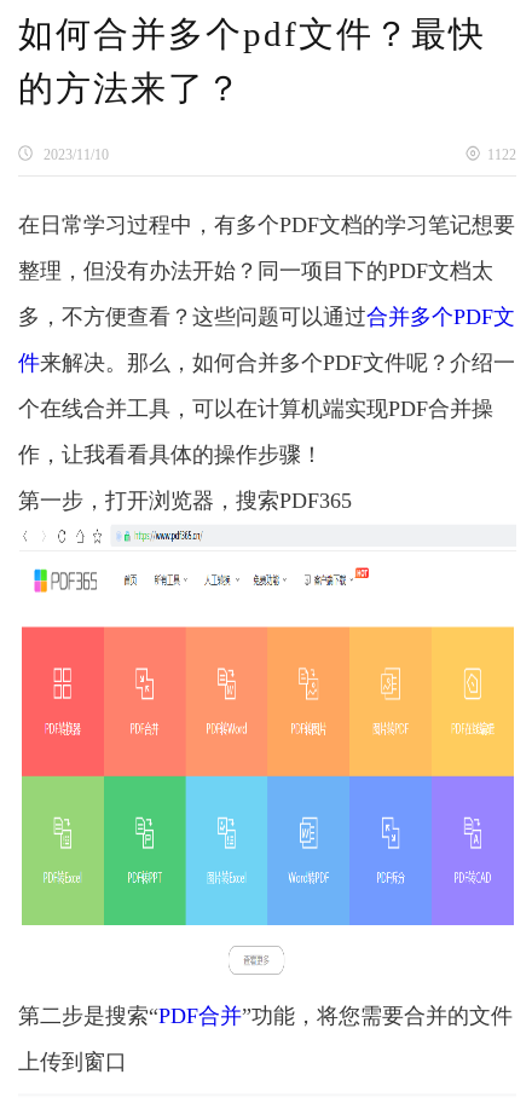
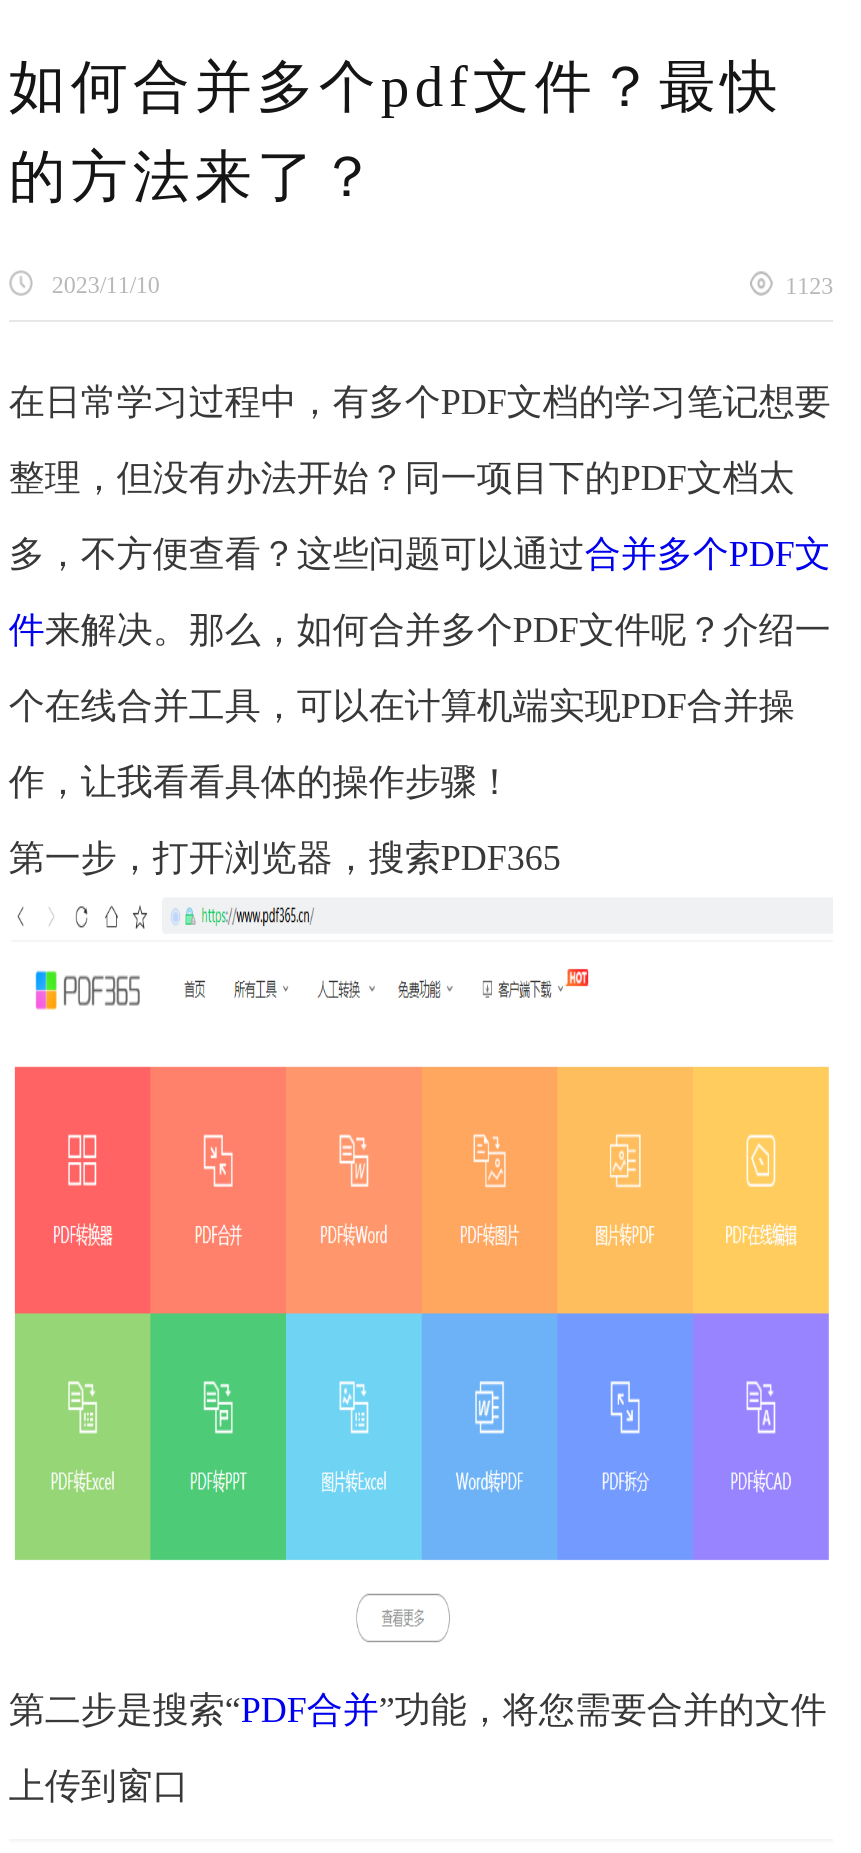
- 1122
+ 1123
